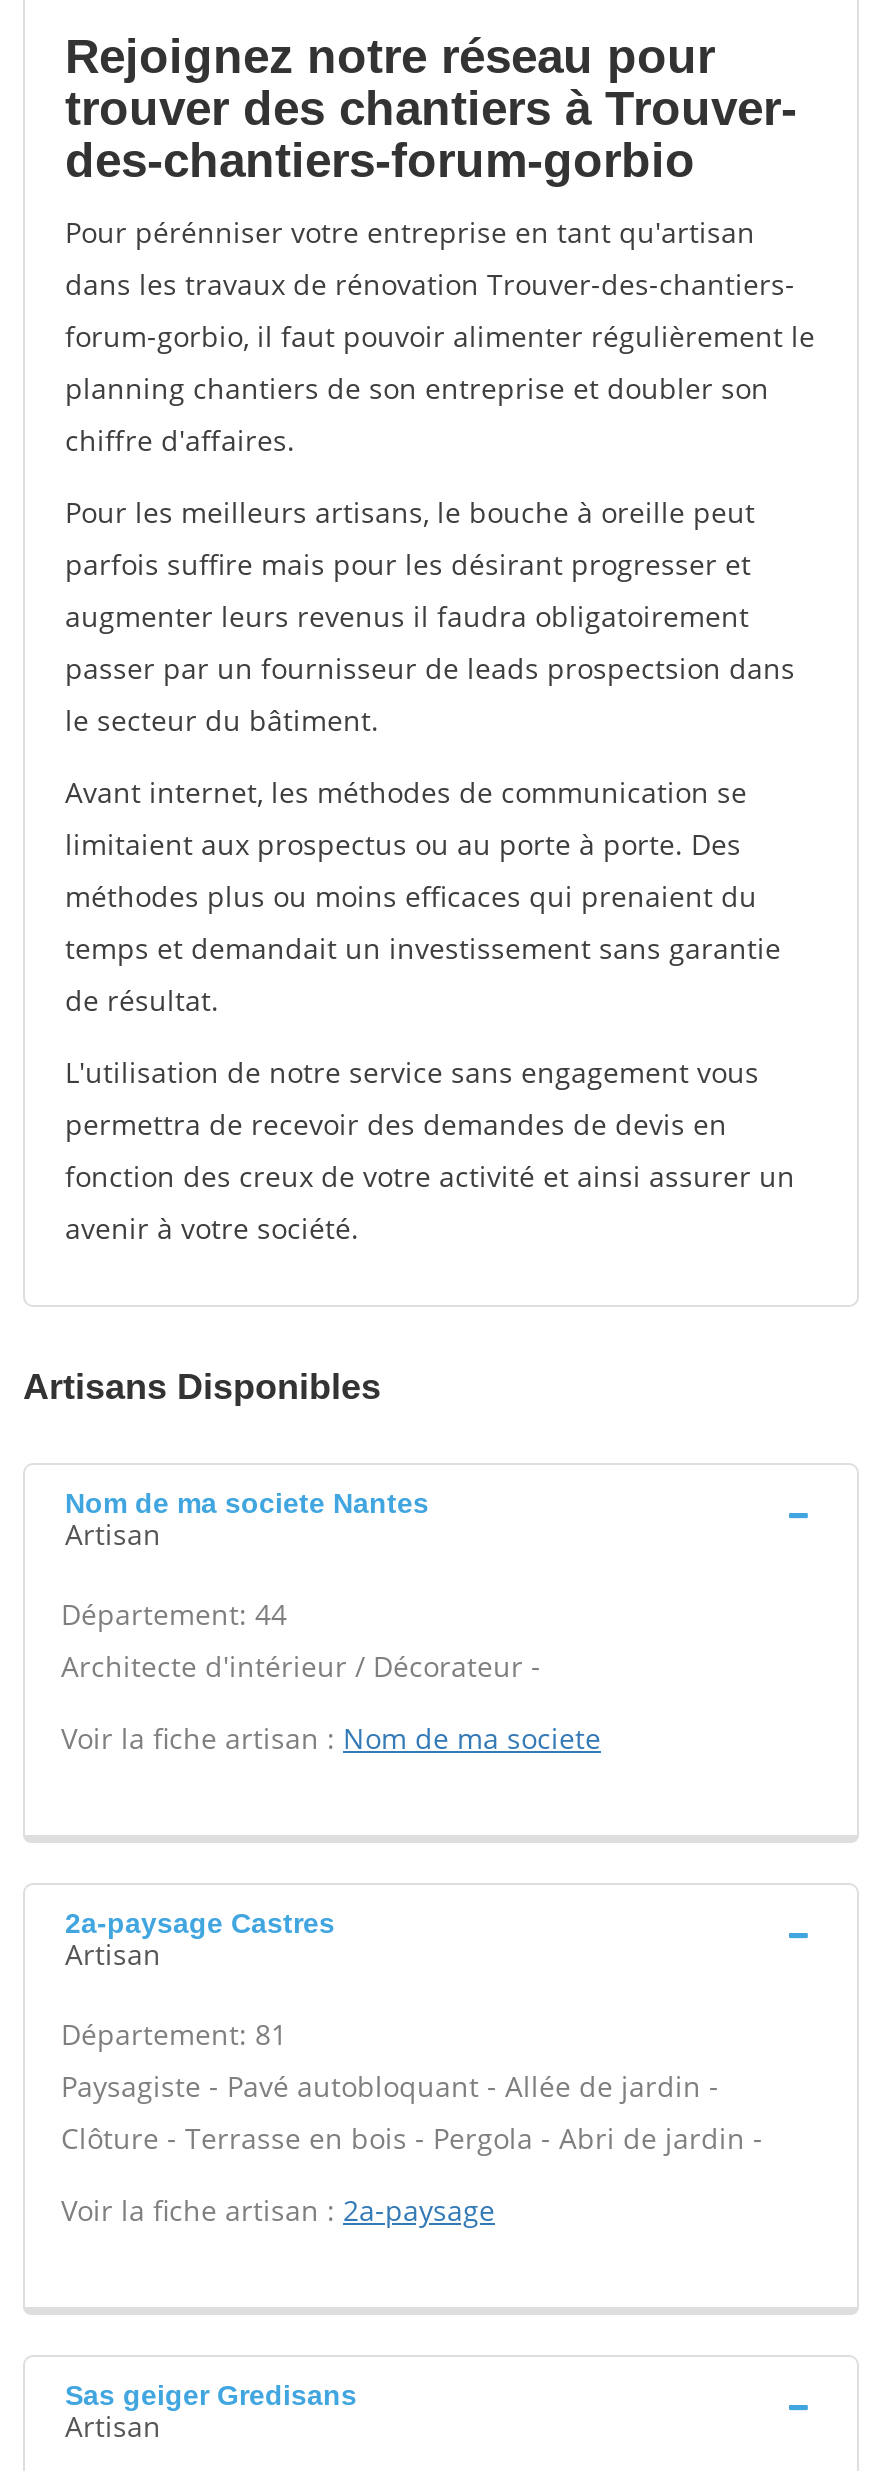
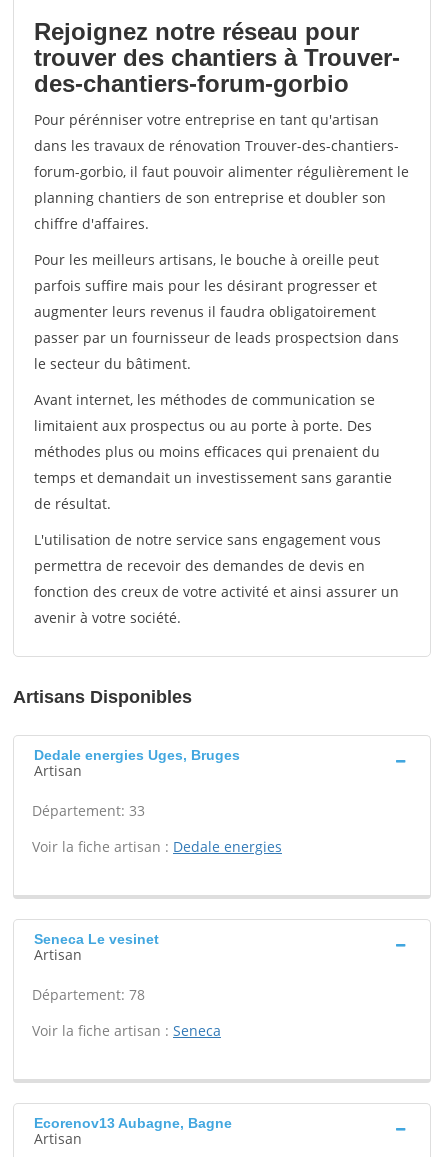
- Nom de ma societe Nantes
+ Dedale energies Uges, Bruges

- Département: 44
- Architecte d'intérieur / Décorateur -
+ Département: 33

- Voir la fiche artisan : Nom de ma societe
+ Voir la fiche artisan : Dedale energies

- 2a-paysage Castres
+ Seneca Le vesinet

- Département: 81
- Paysagiste - Pavé autobloquant - Allée de jardin -
- Clôture - Terrasse en bois - Pergola - Abri de jardin -
+ Département: 78

- Voir la fiche artisan : 2a-paysage
+ Voir la fiche artisan : Seneca

- Sas geiger Gredisans
+ Ecorenov13 Aubagne, Bagne
